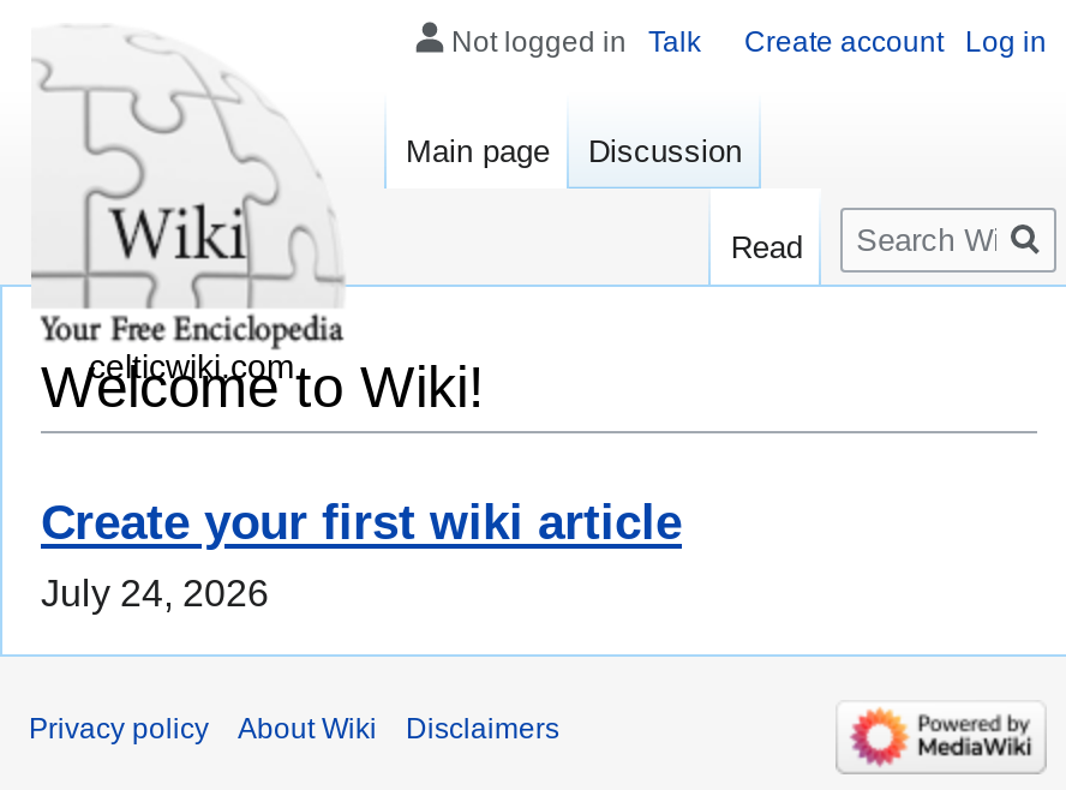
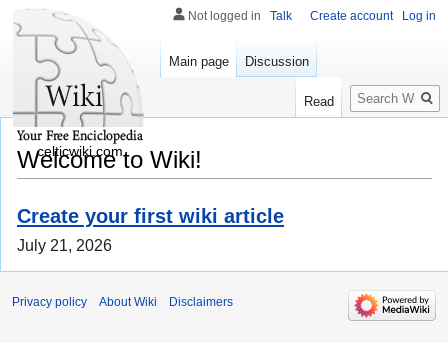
- July 24, 2026
+ July 21, 2026
